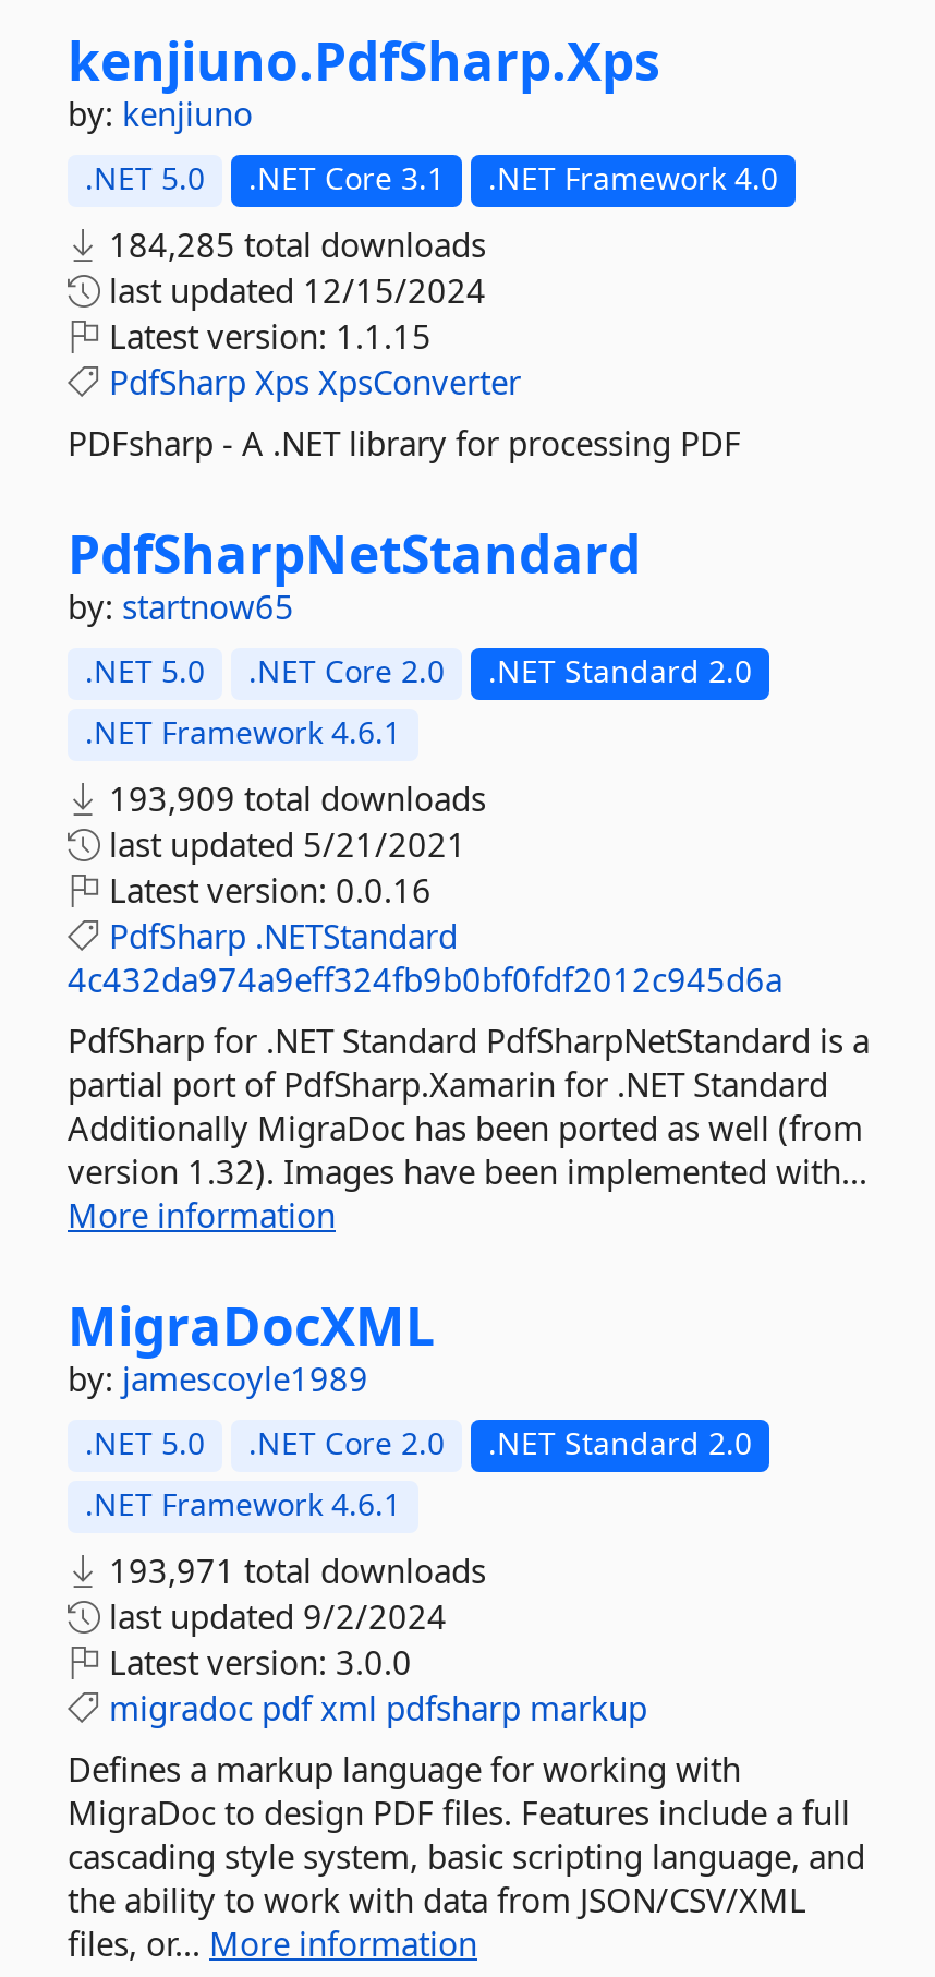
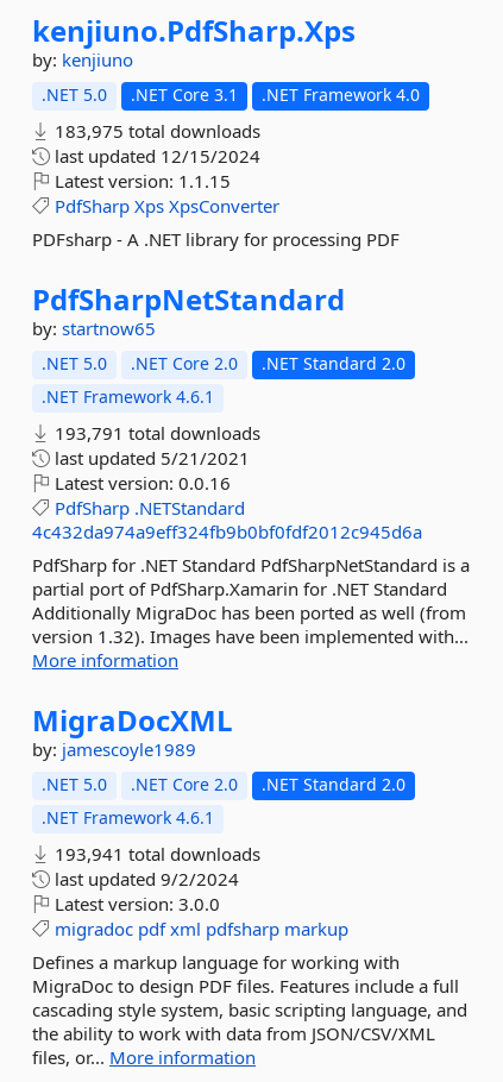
- 184,285 total downloads
+ 183,975 total downloads

- 193,909 total downloads
+ 193,791 total downloads

- 193,971 total downloads
+ 193,941 total downloads
